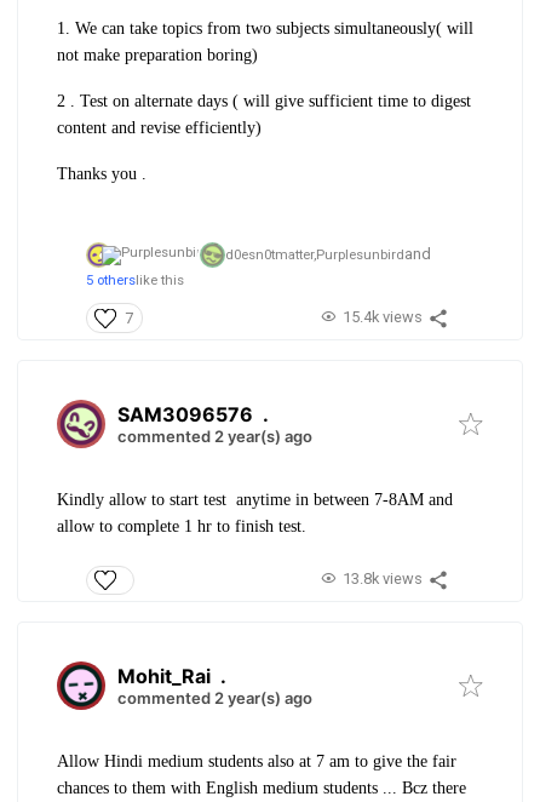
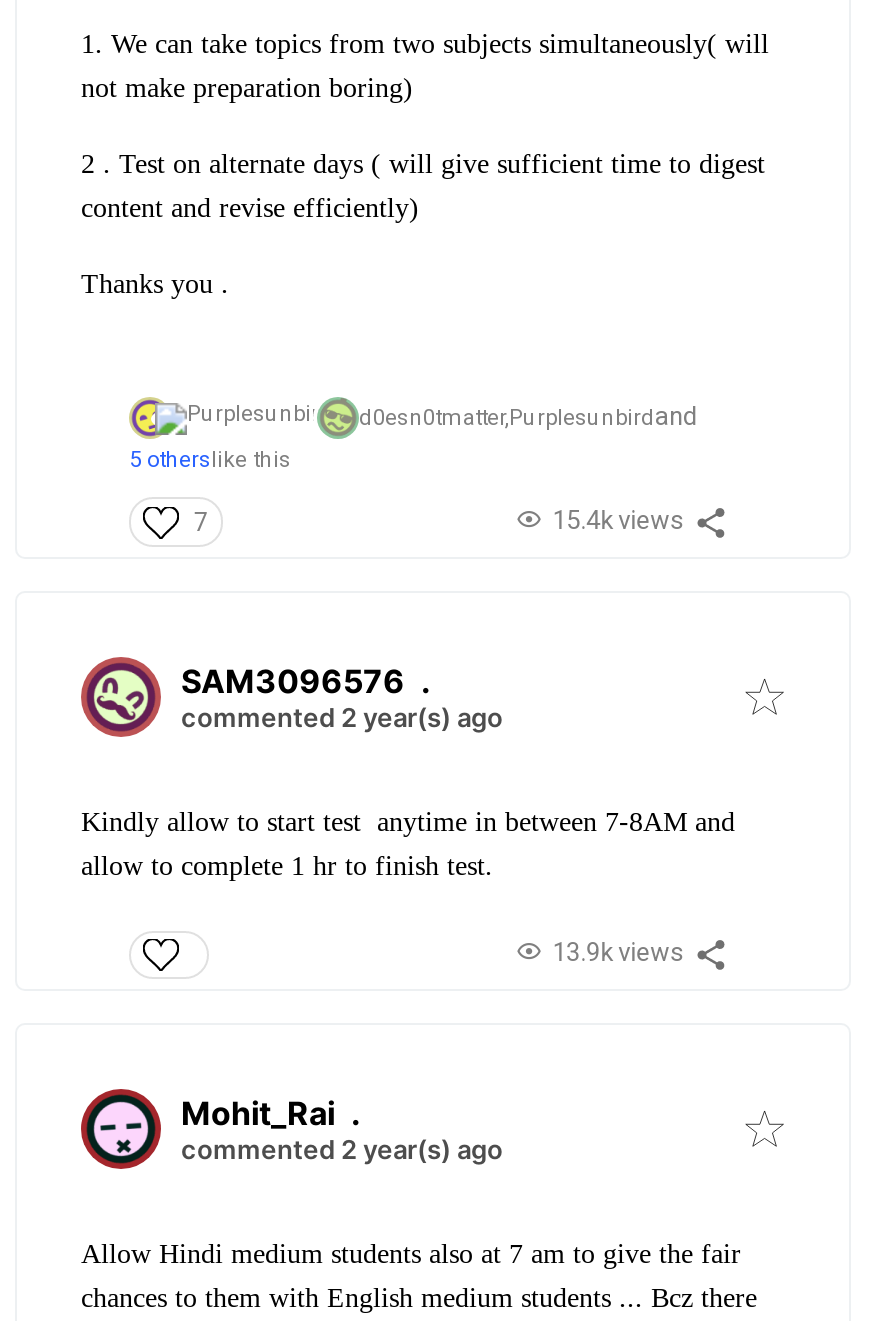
- 13.8k views
+ 13.9k views
